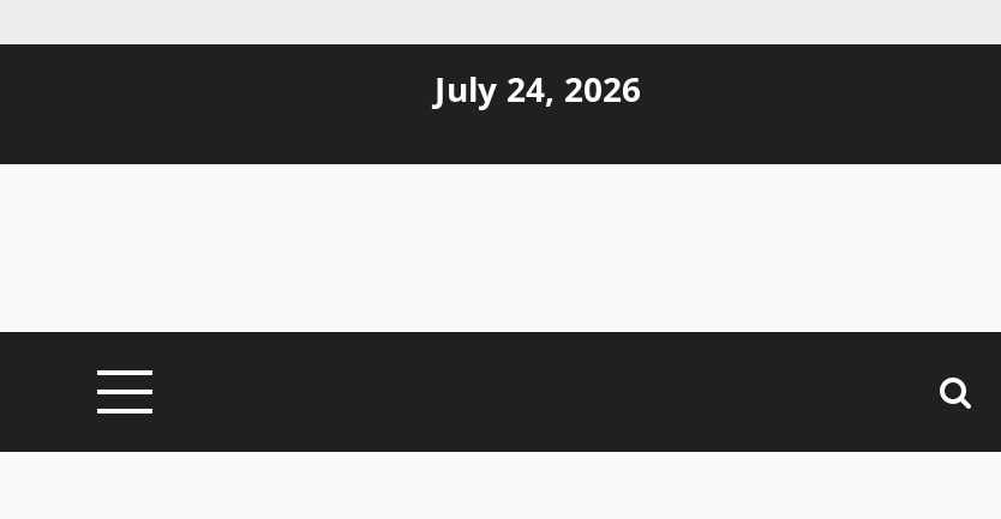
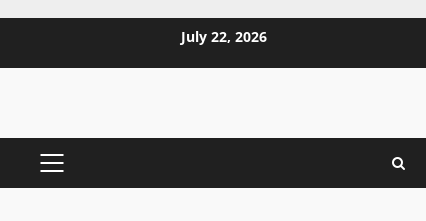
- July 24, 2026
+ July 22, 2026
